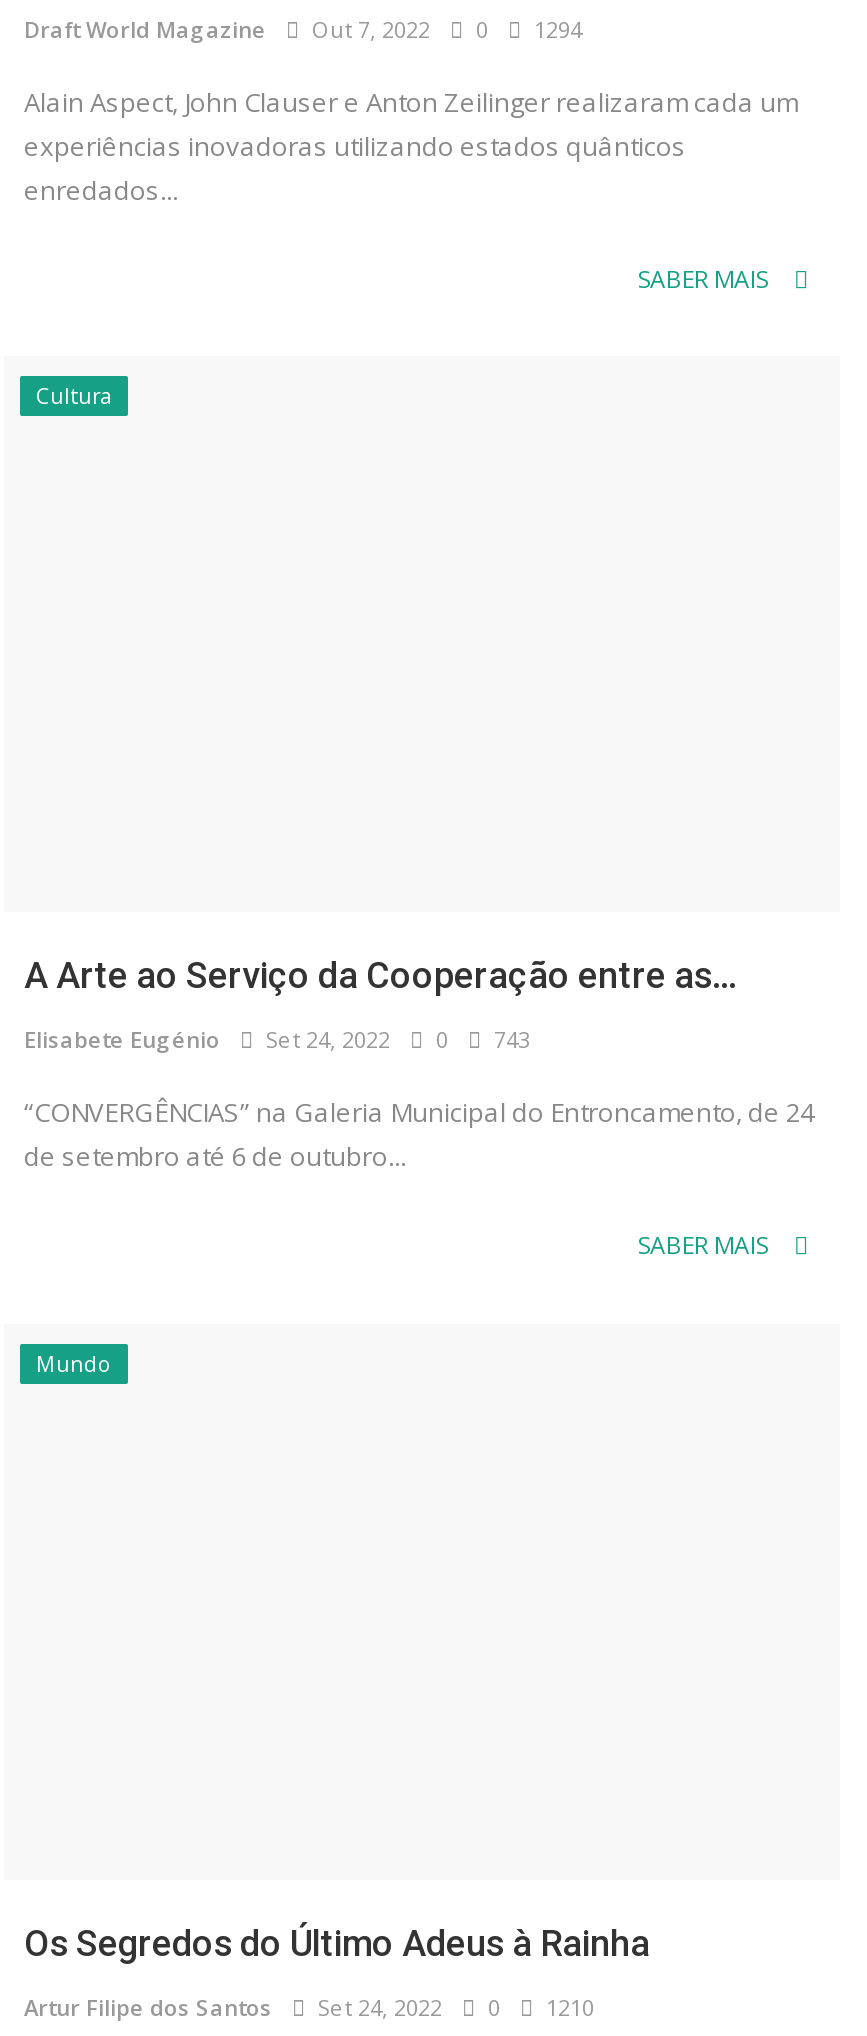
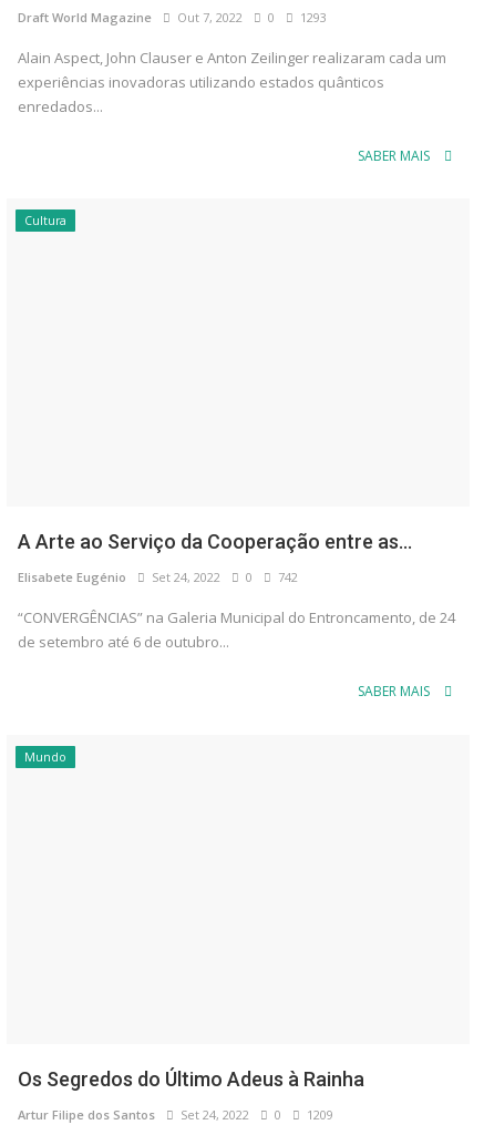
- Draft World Magazine Out 7, 2022 0 1294
+ Draft World Magazine Out 7, 2022 0 1293

- 743
+ 742

- 1210
+ 1209
